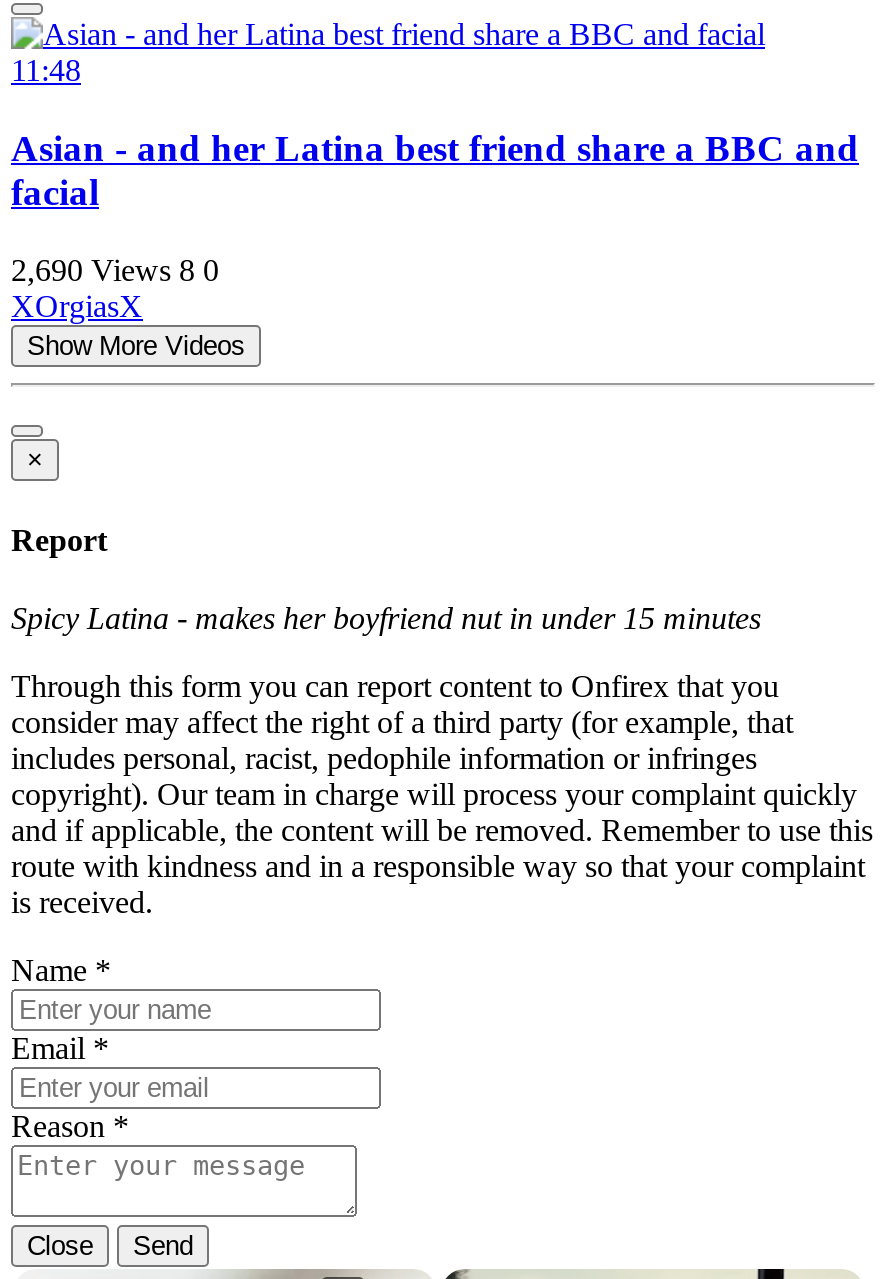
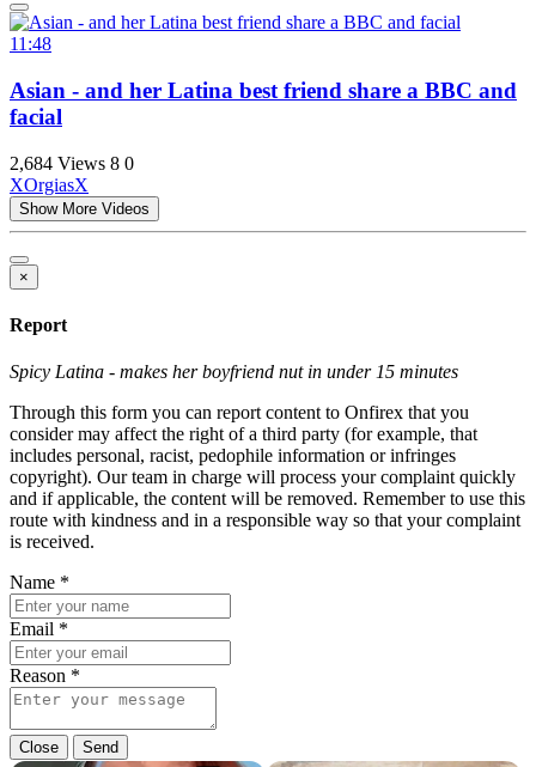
- 2,690 Views 8 0
+ 2,684 Views 8 0
